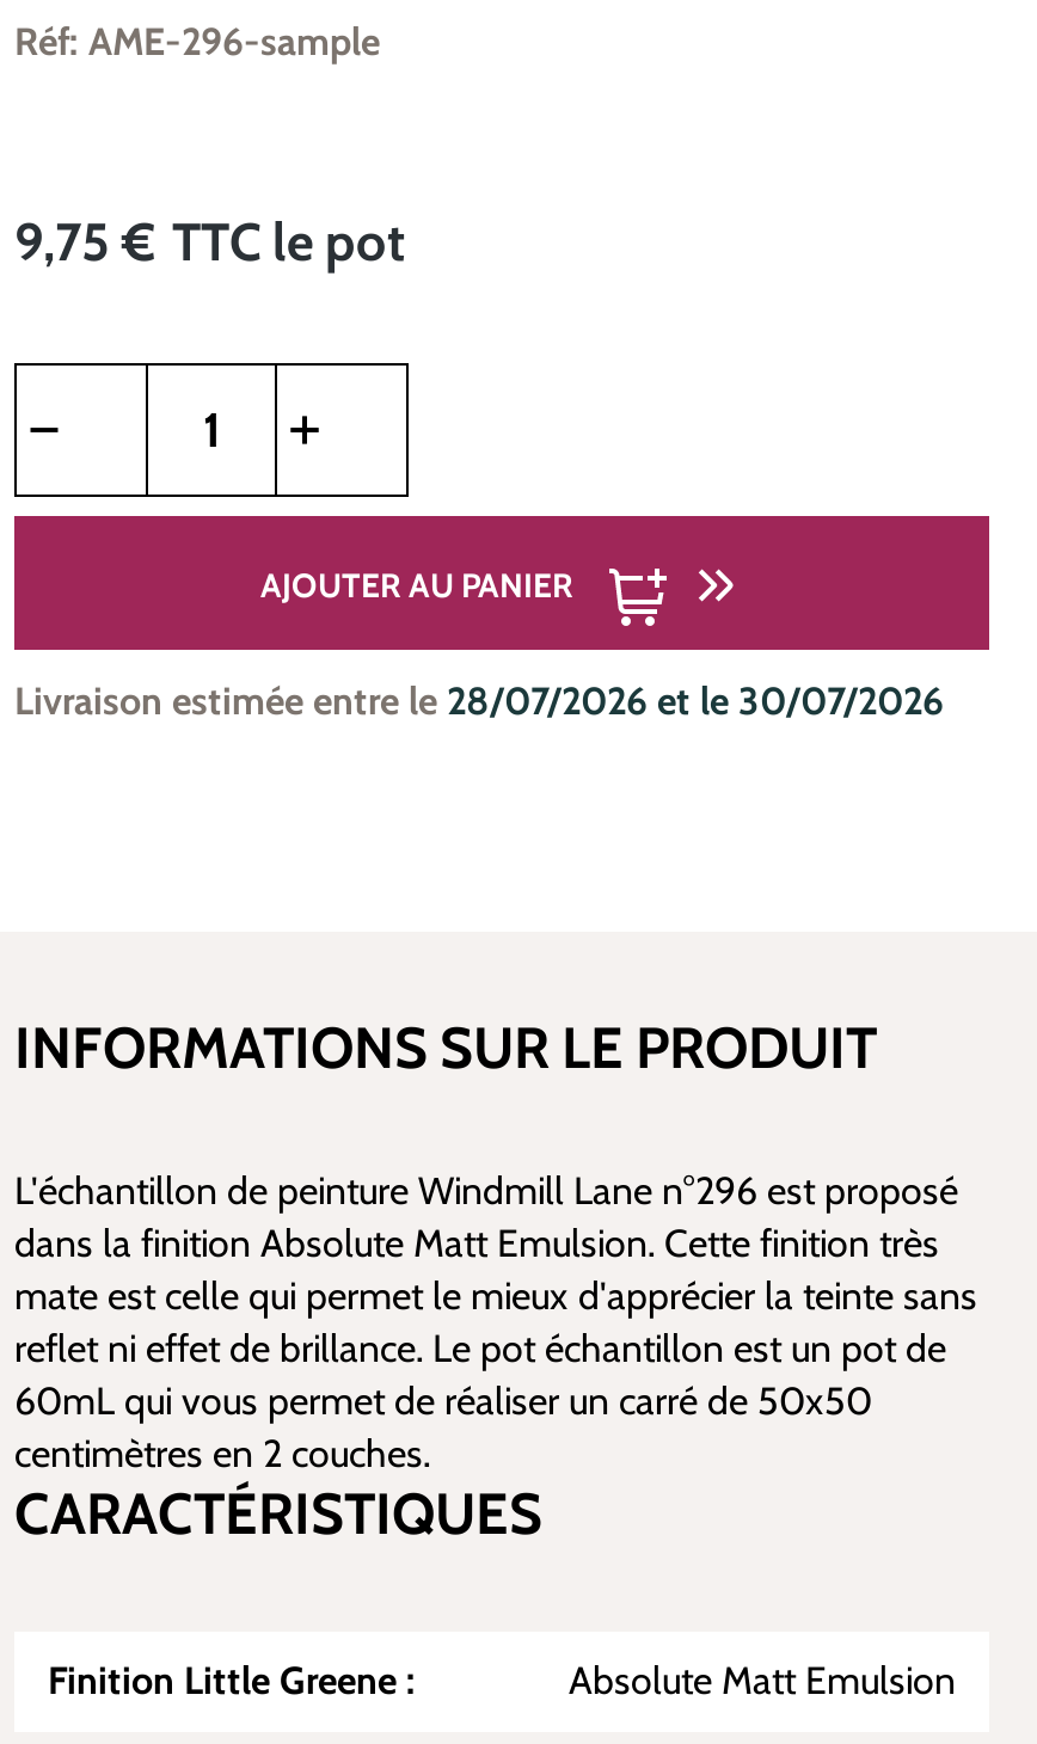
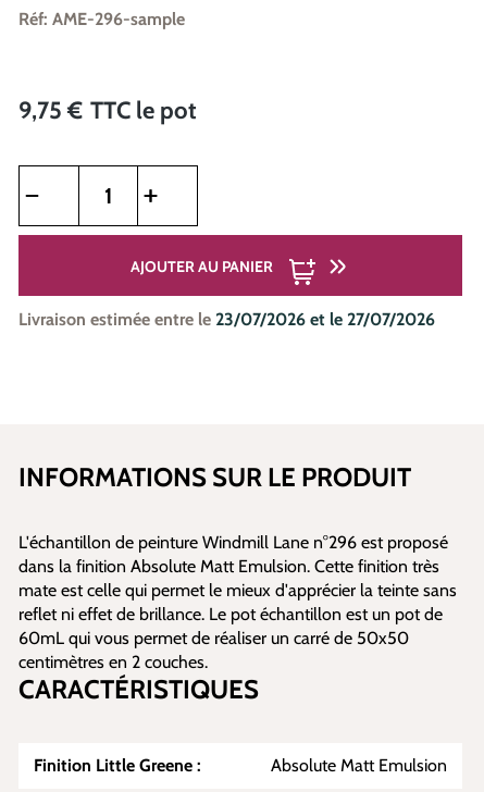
- Livraison estimée entre le 28/07/2026 et le 30/07/2026
+ Livraison estimée entre le 23/07/2026 et le 27/07/2026
